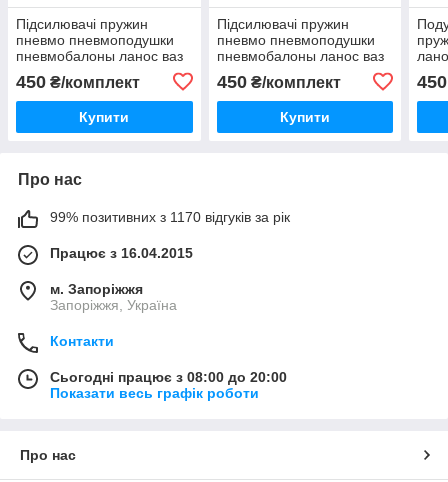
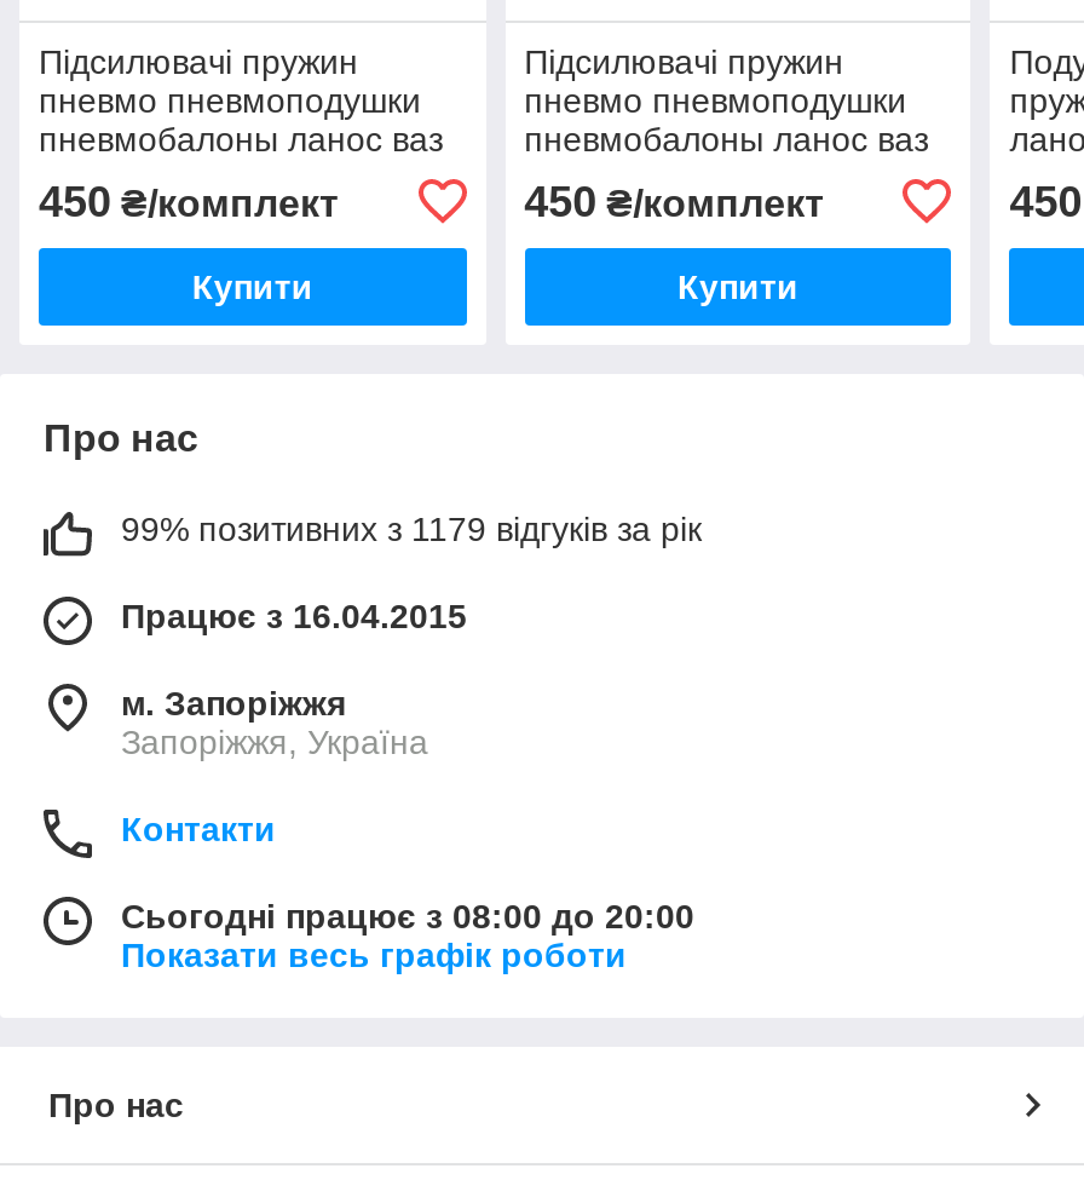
- 99% позитивних з 1170 відгуків за рік
+ 99% позитивних з 1179 відгуків за рік
